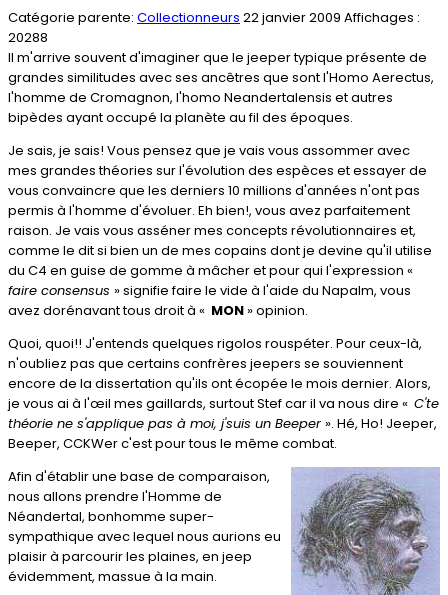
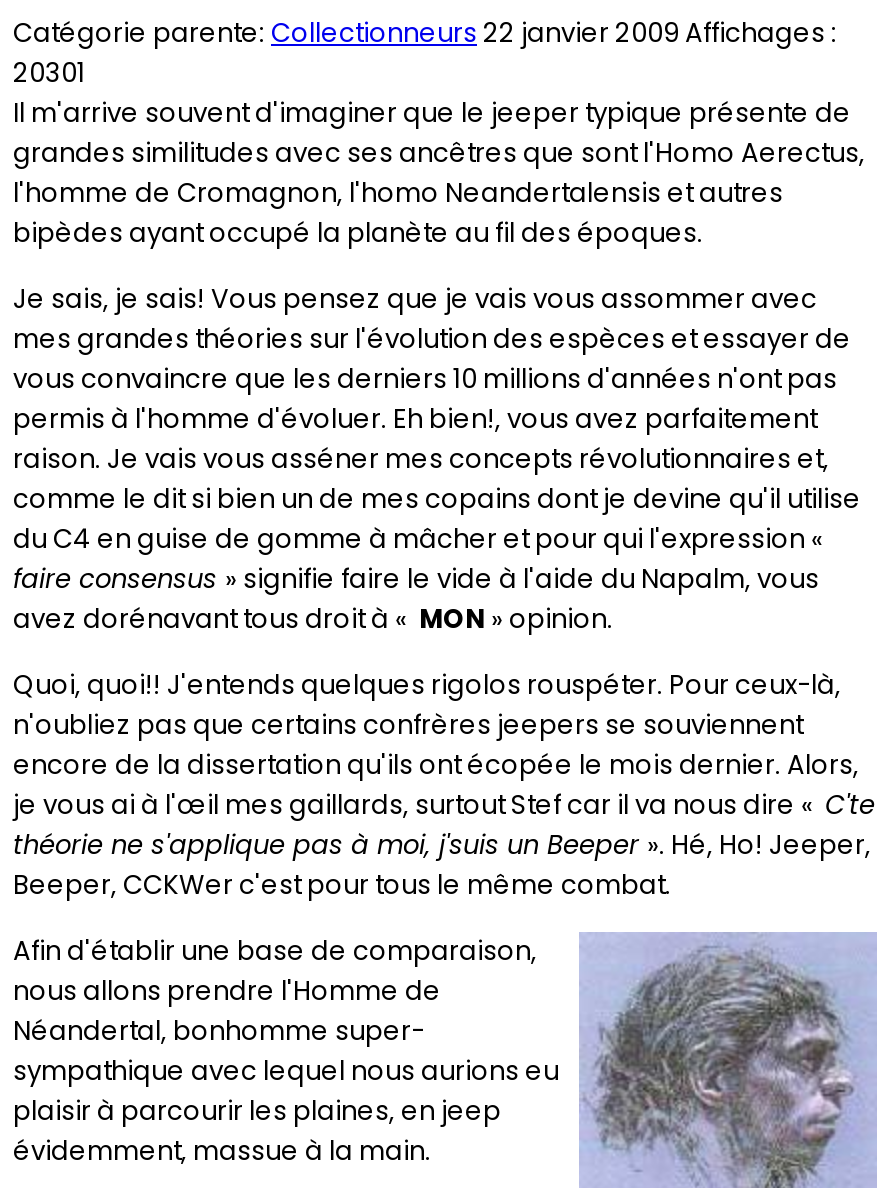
- 20288
+ 20301
